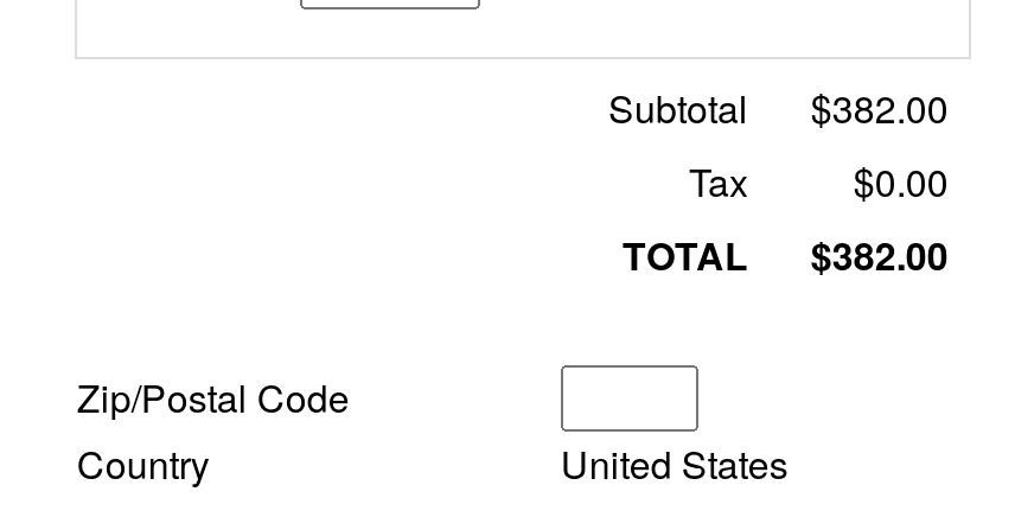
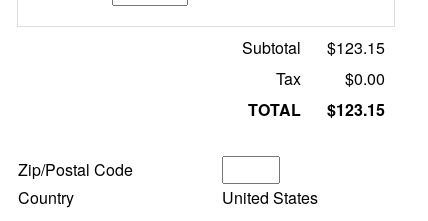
- Subtotal $382.00
+ Subtotal $123.15

- TOTAL $382.00
+ TOTAL $123.15
